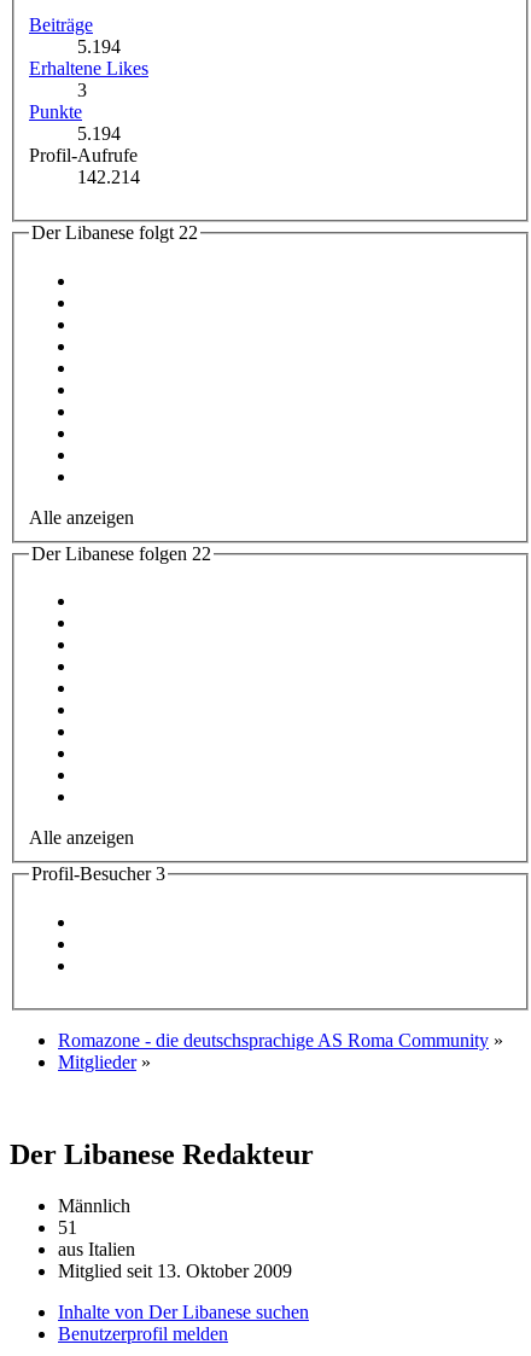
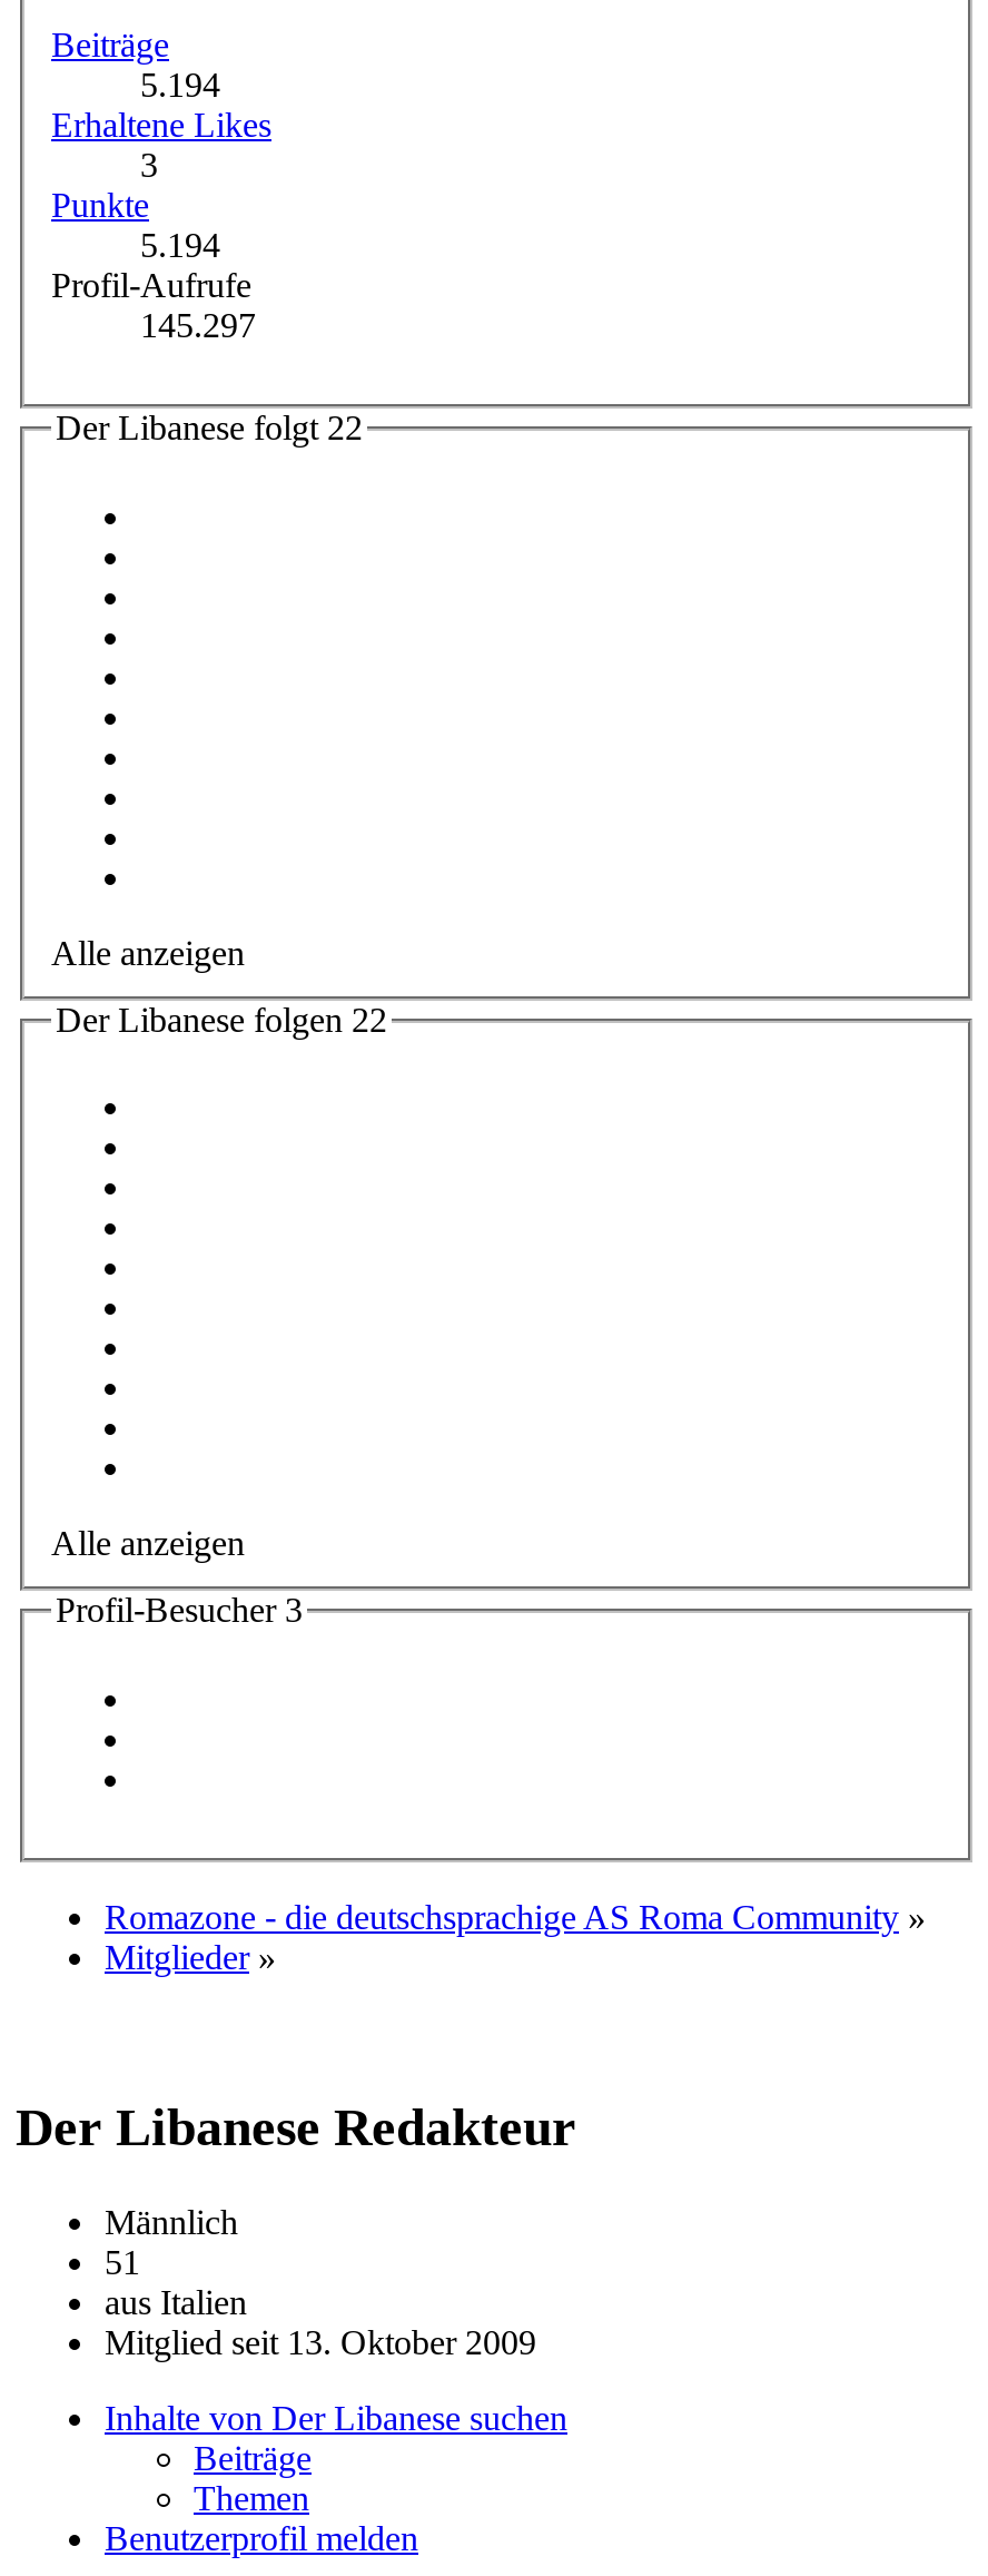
- 142.214
+ 145.297

+ Beiträge
+ Themen
